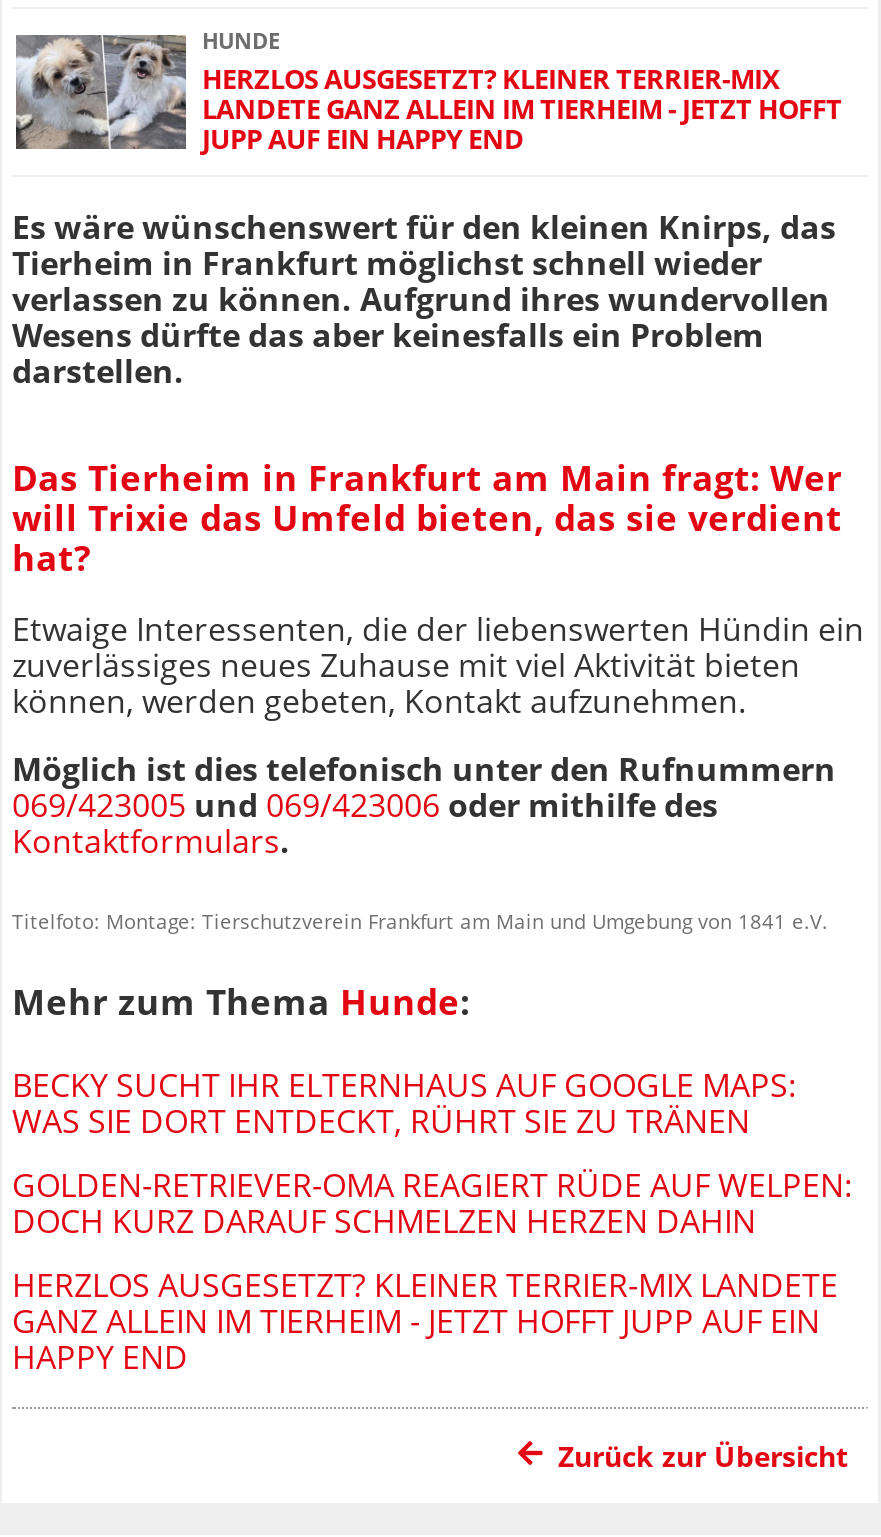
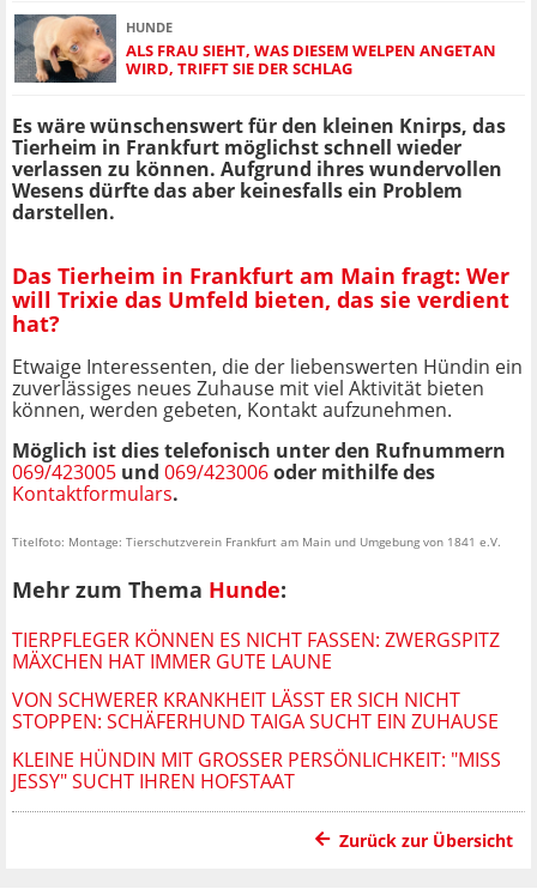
- [image]
- HERZLOS AUSGESETZT? KLEINER TERRIER-MIX
- LANDETE GANZ ALLEIN IM TIERHEIM - JETZT HOFFT
- JUPP AUF EIN HAPPY END
+ [image]
+ ALS FRAU SIEHT, WAS DIESEM WELPEN ANGETAN
+ WIRD, TRIFFT SIE DER SCHLAG

- BECKY SUCHT IHR ELTERNHAUS AUF GOOGLE MAPS:
- WAS SIE DORT ENTDECKT, RÜHRT SIE ZU TRÄNEN
+ TIERPFLEGER KÖNNEN ES NICHT FASSEN: ZWERGSPITZ
+ MÄXCHEN HAT IMMER GUTE LAUNE

- GOLDEN-RETRIEVER-OMA REAGIERT RÜDE AUF WELPEN:
- DOCH KURZ DARAUF SCHMELZEN HERZEN DAHIN
+ VON SCHWERER KRANKHEIT LÄSST ER SICH NICHT
+ STOPPEN: SCHÄFERHUND TAIGA SUCHT EIN ZUHAUSE

- HERZLOS AUSGESETZT? KLEINER TERRIER-MIX LANDETE
- GANZ ALLEIN IM TIERHEIM - JETZT HOFFT JUPP AUF EIN
- HAPPY END
+ KLEINE HÜNDIN MIT GROSSER PERSÖNLICHKEIT: "MISS J
+ ESSY" SUCHT IHREN HOFSTAAT
